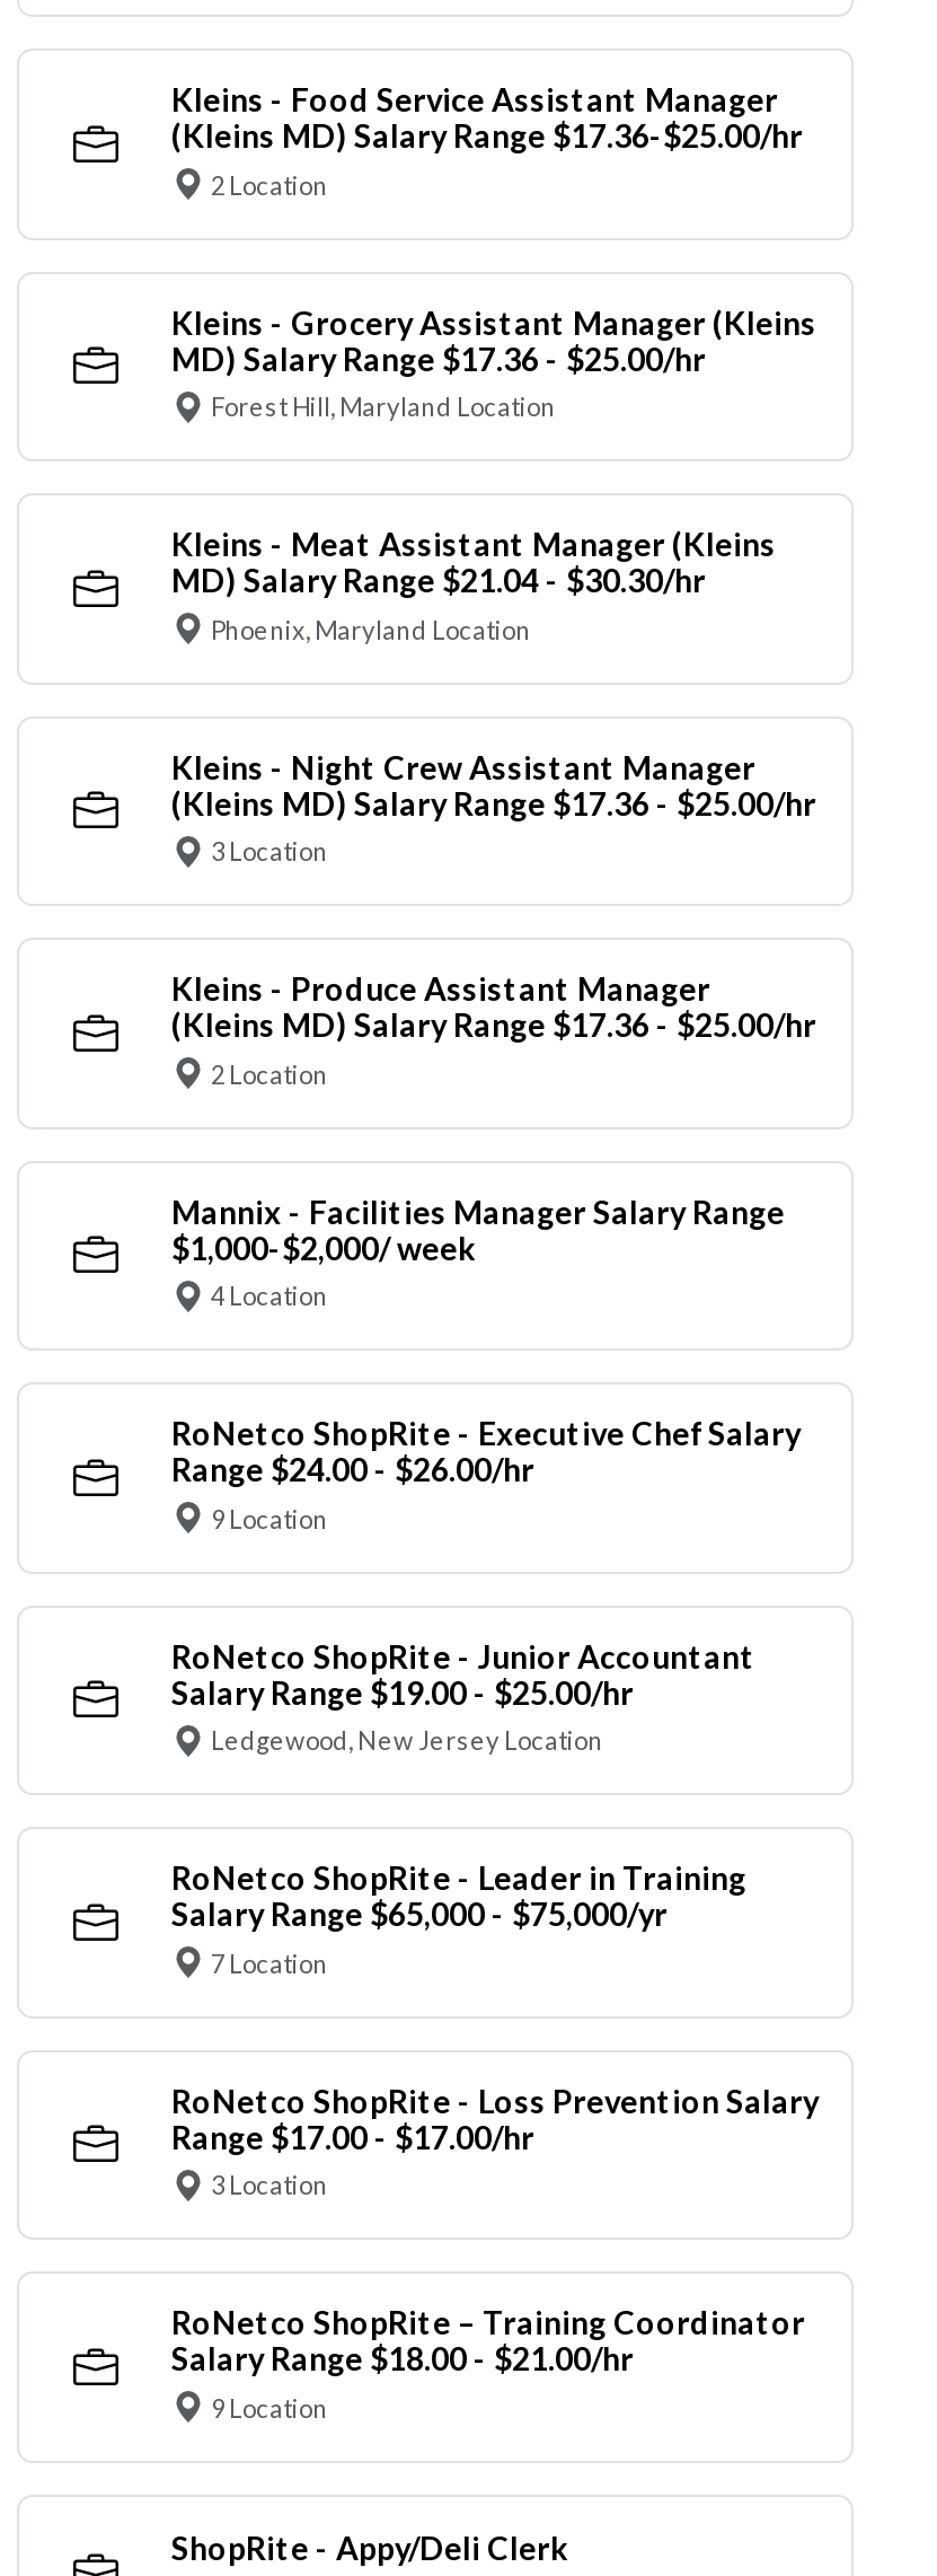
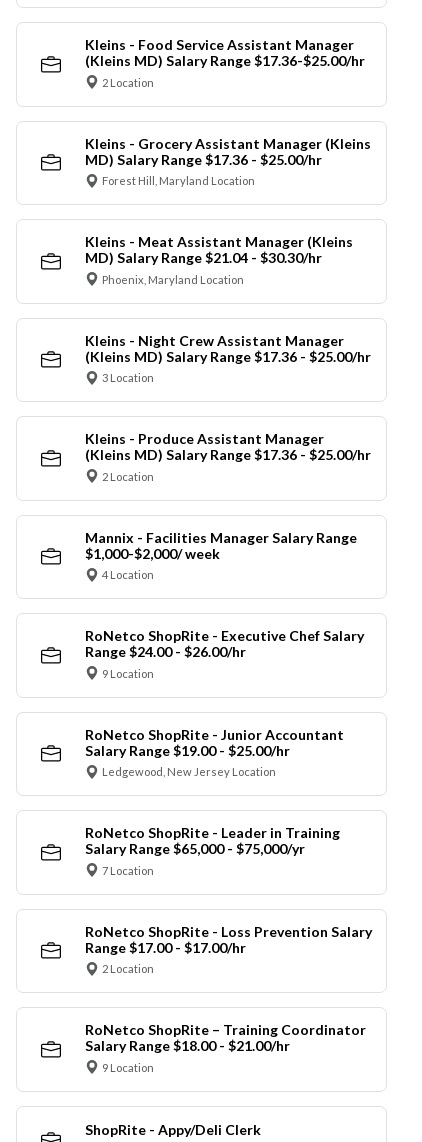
- 3 Location
+ 2 Location
